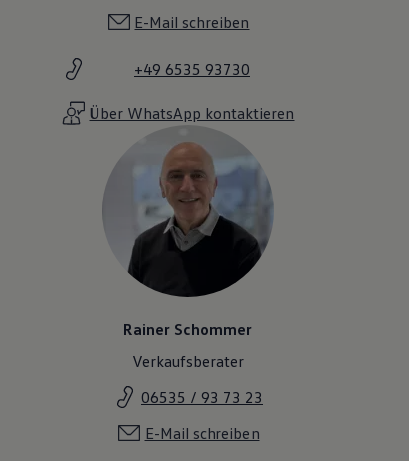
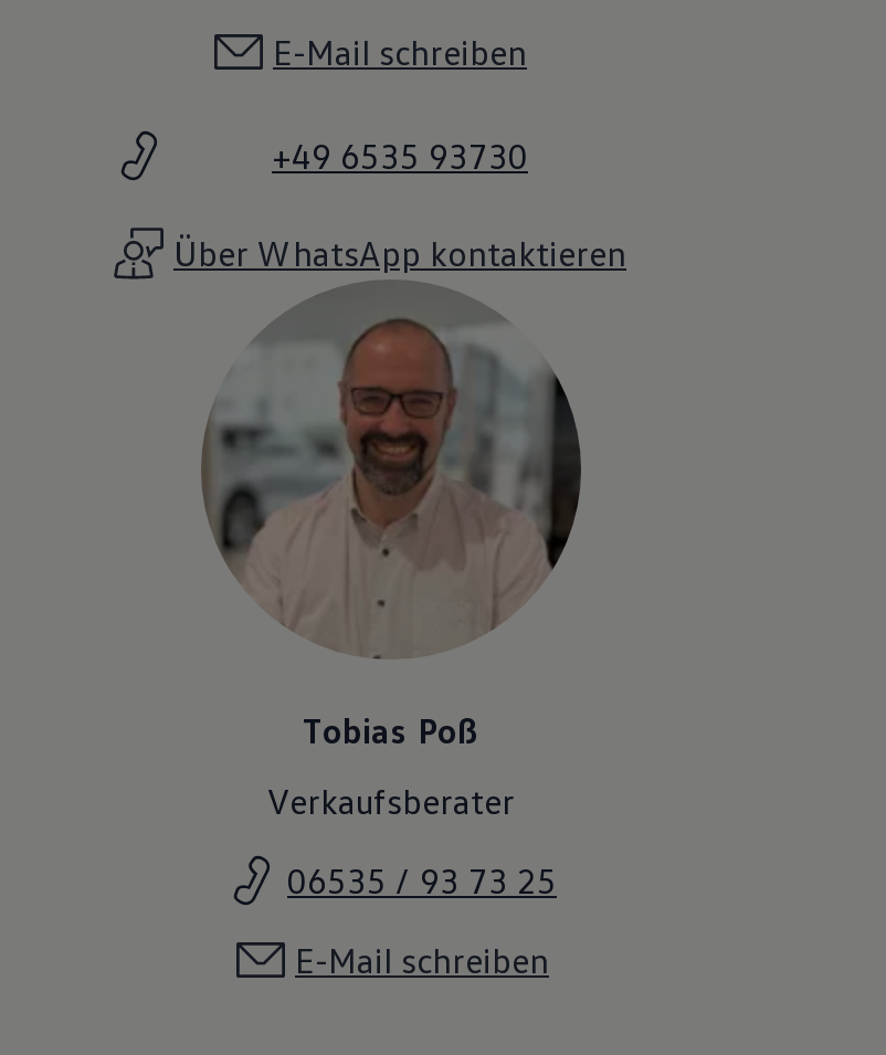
- [image]
- Rainer Schommer
+ [image]
+ Tobias Poß

- 06535 / 93 73 23
+ 06535 / 93 73 25
